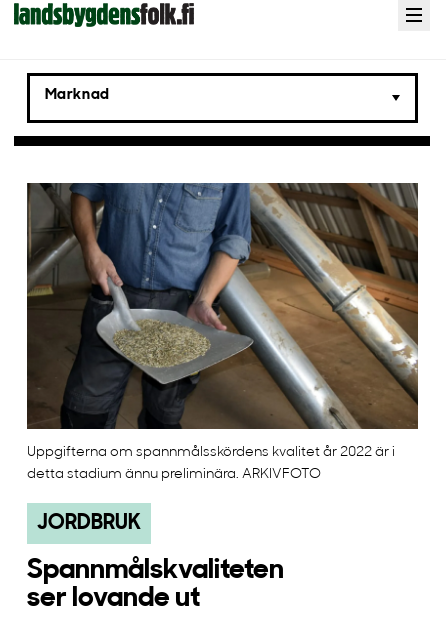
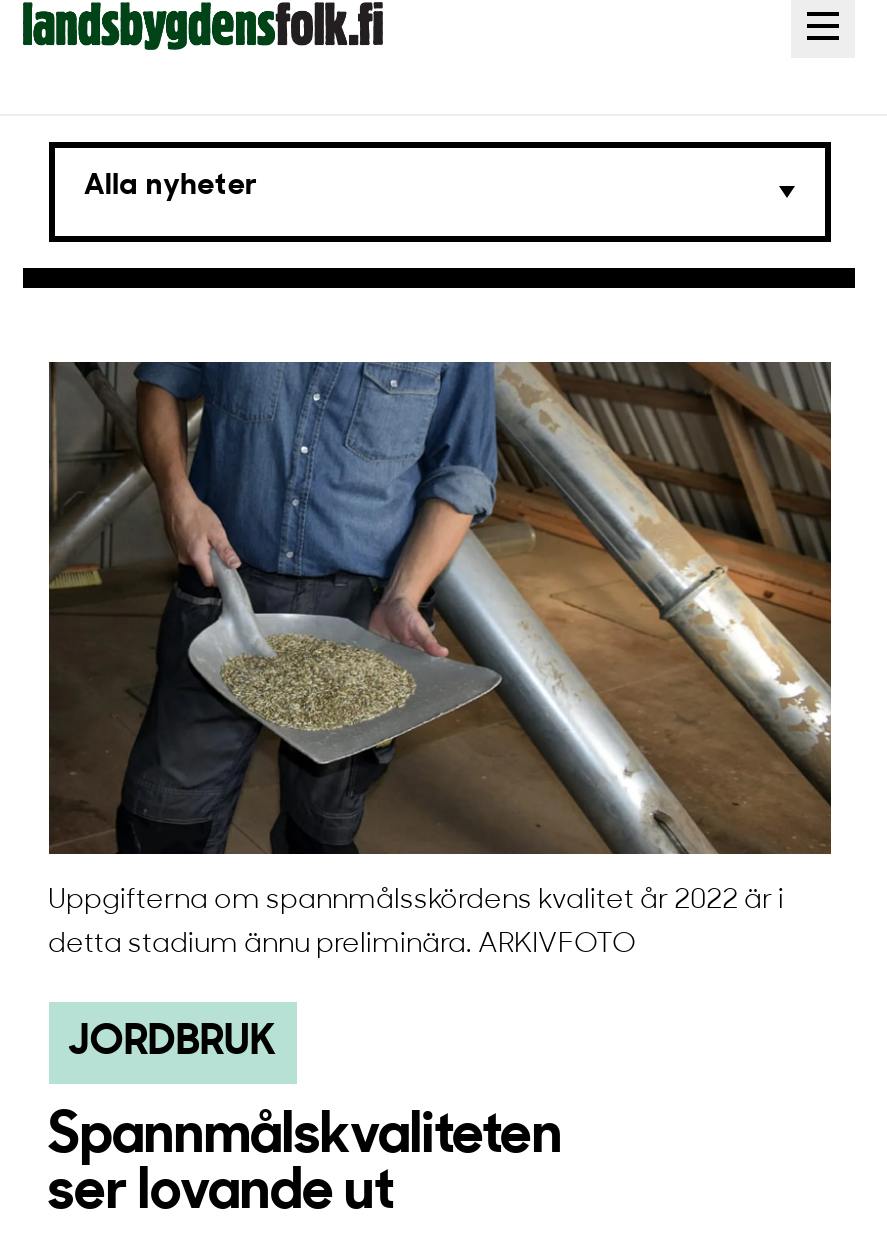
- Marknad
+ Alla nyheter
